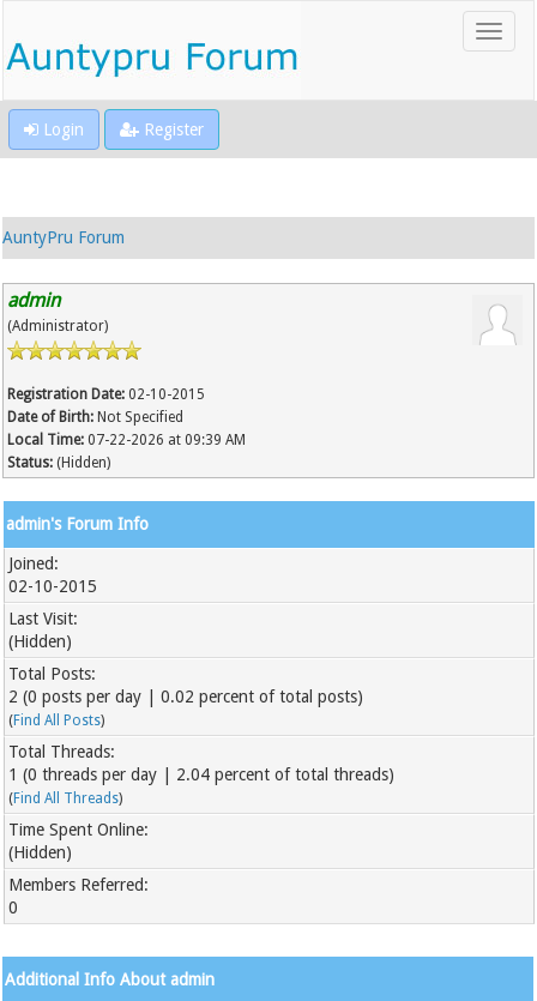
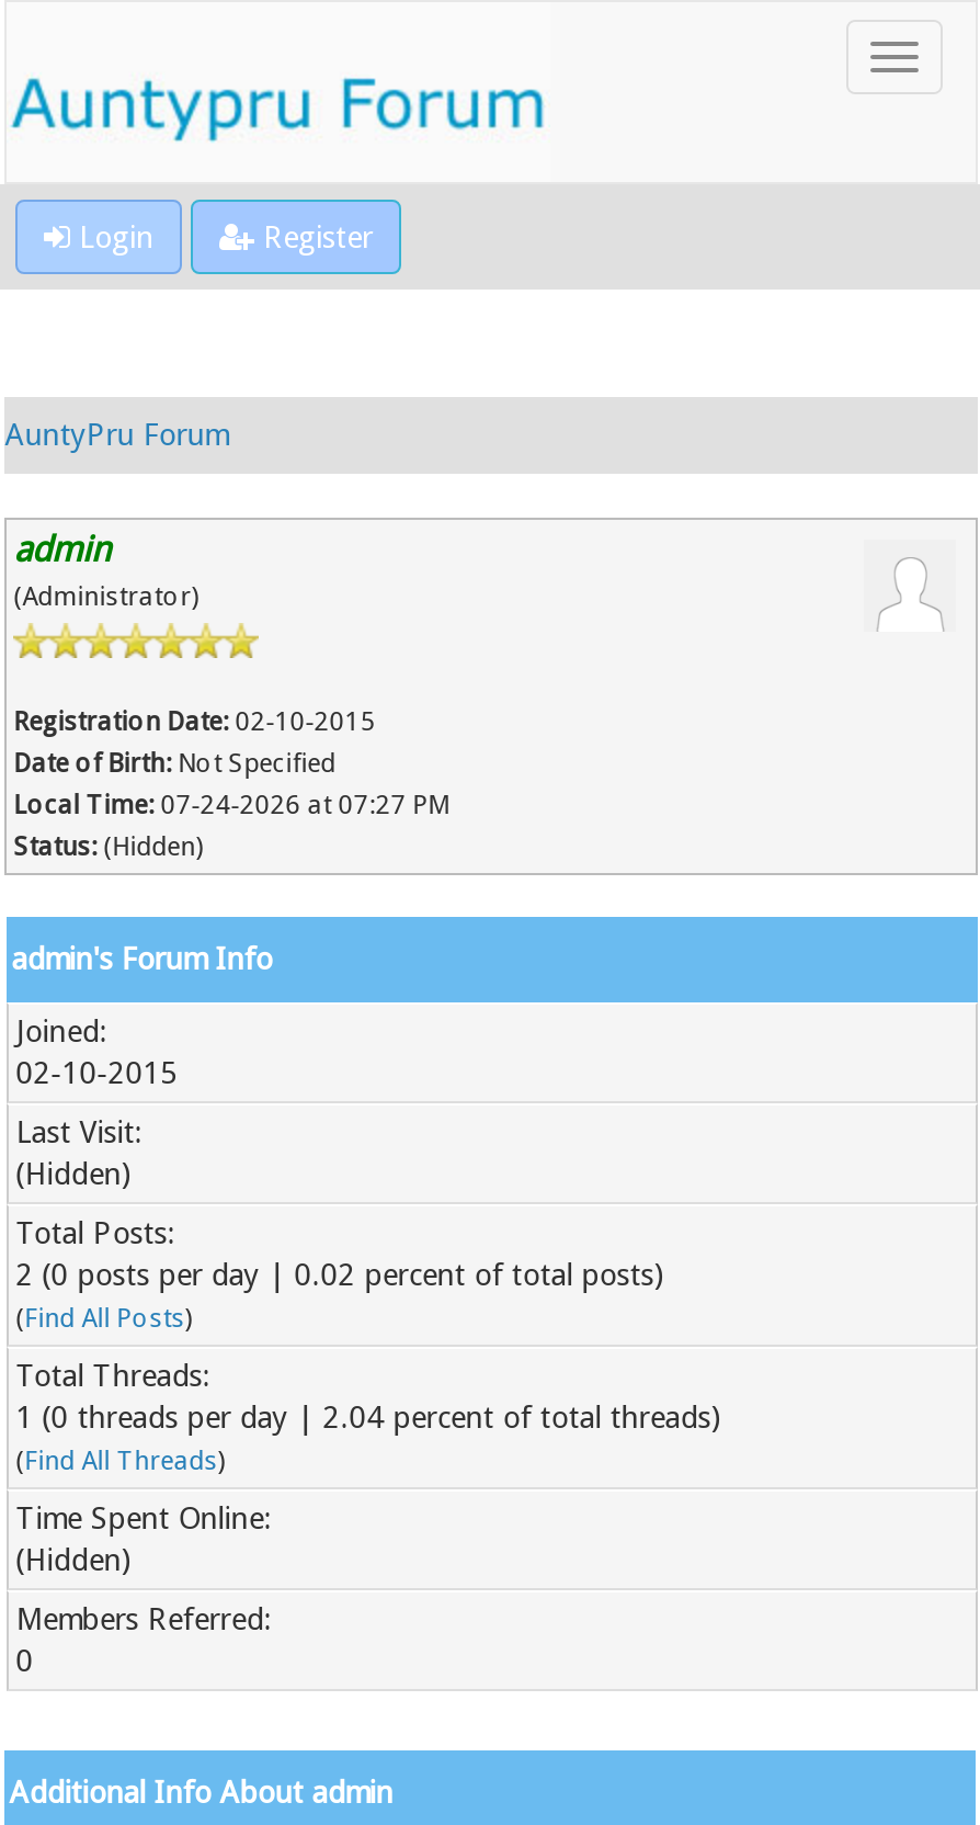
- Local Time: 07-22-2026 at 09:39 AM
+ Local Time: 07-24-2026 at 07:27 PM
